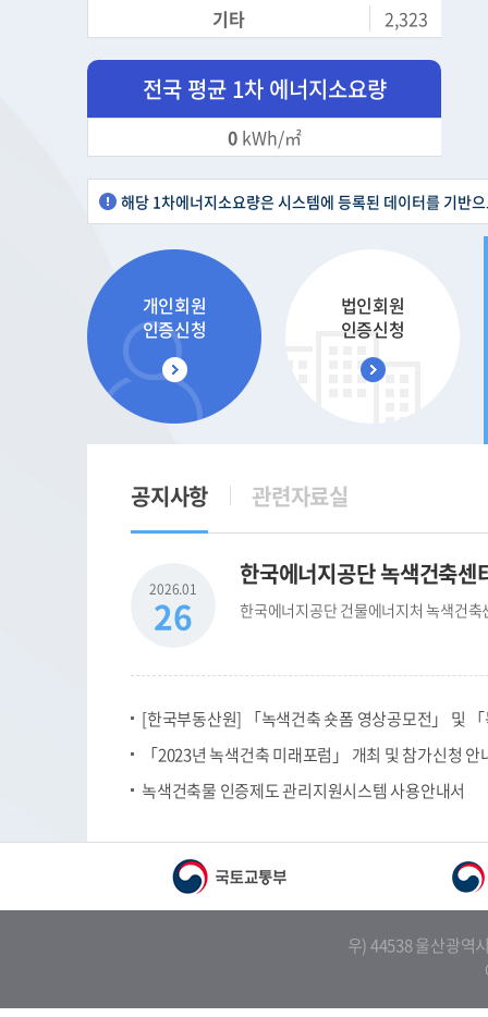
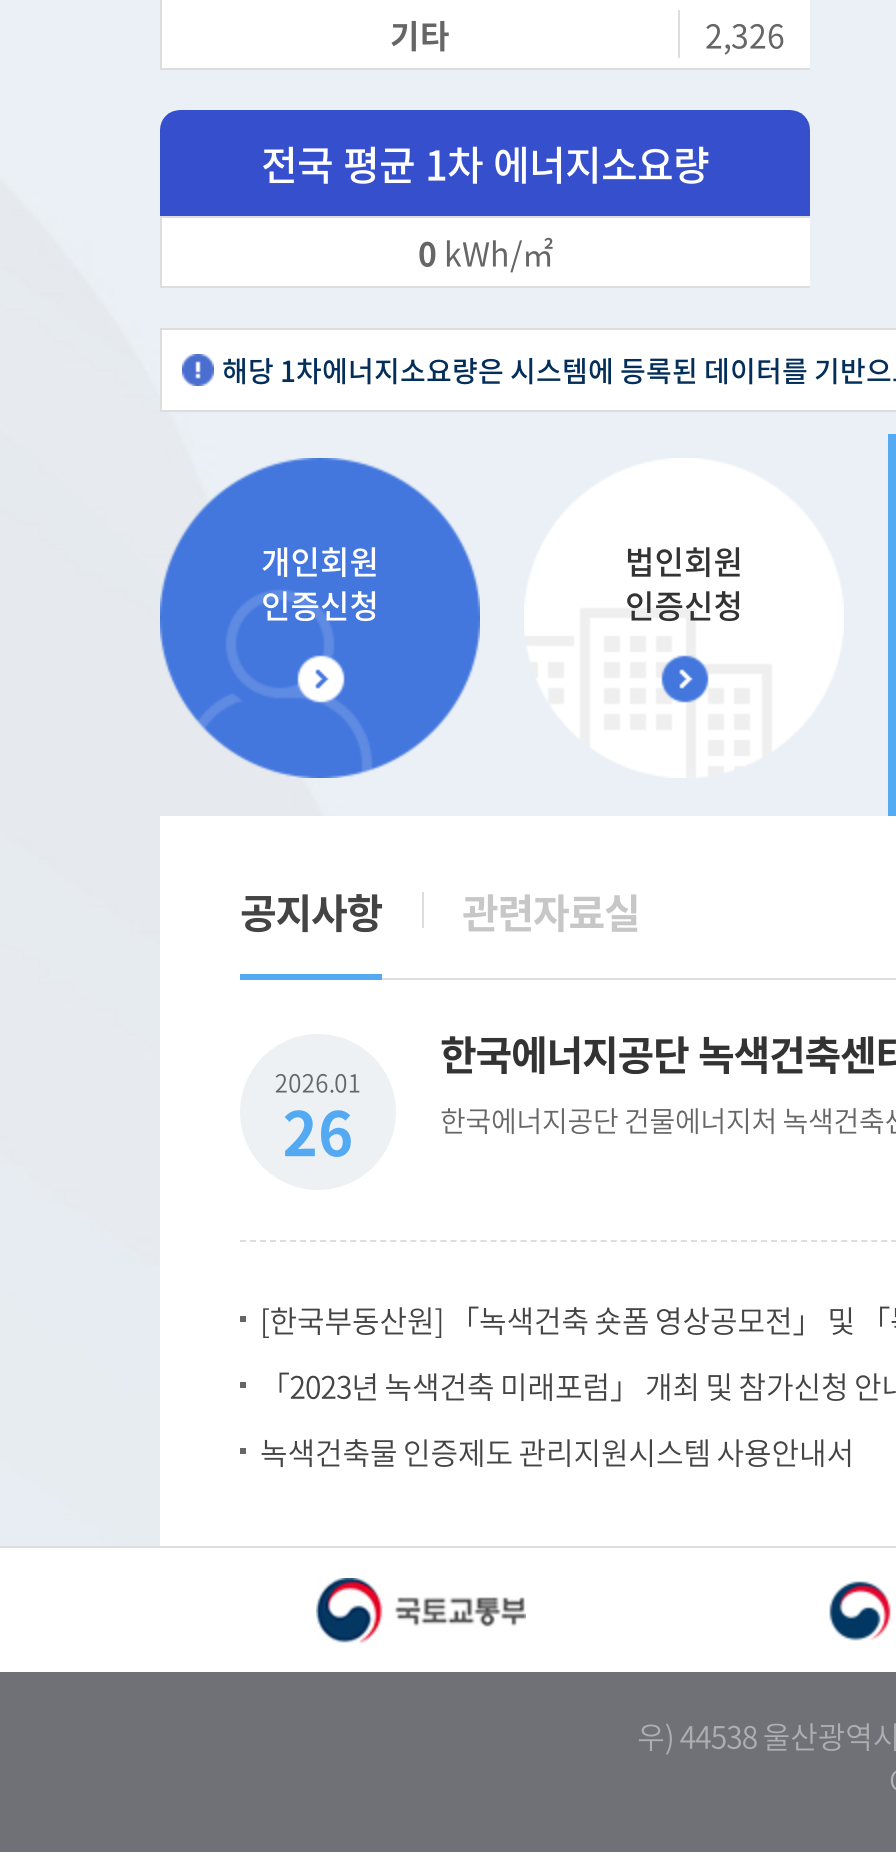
- 2,323
+ 2,326
